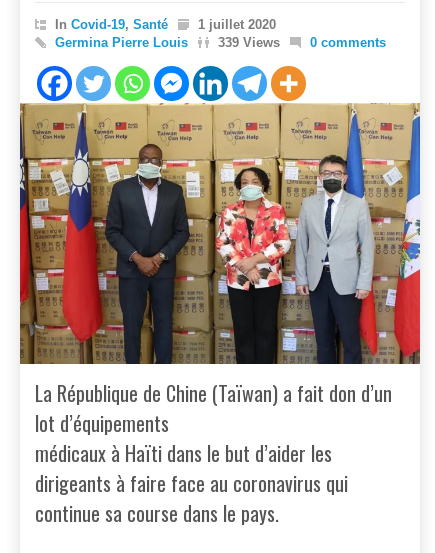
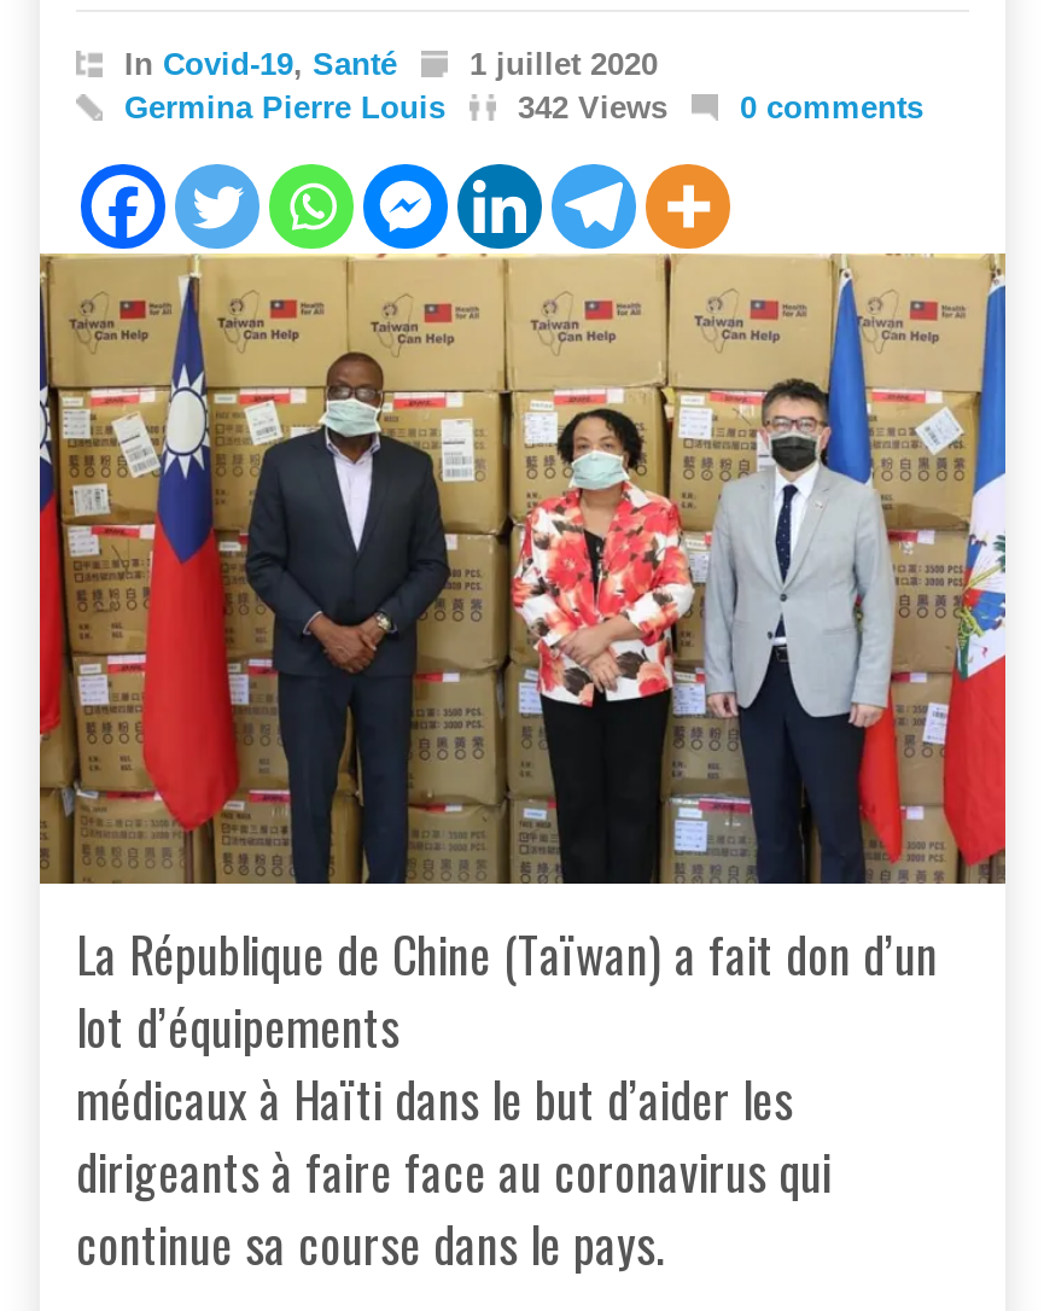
- Germina Pierre Louis 339 Views 0 comments
+ Germina Pierre Louis 342 Views 0 comments
